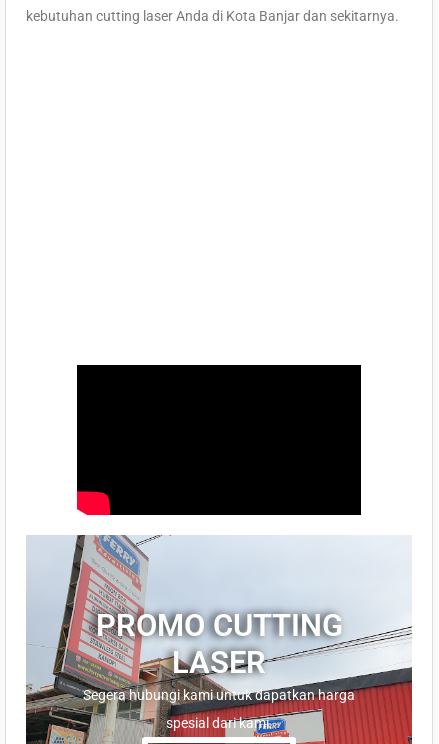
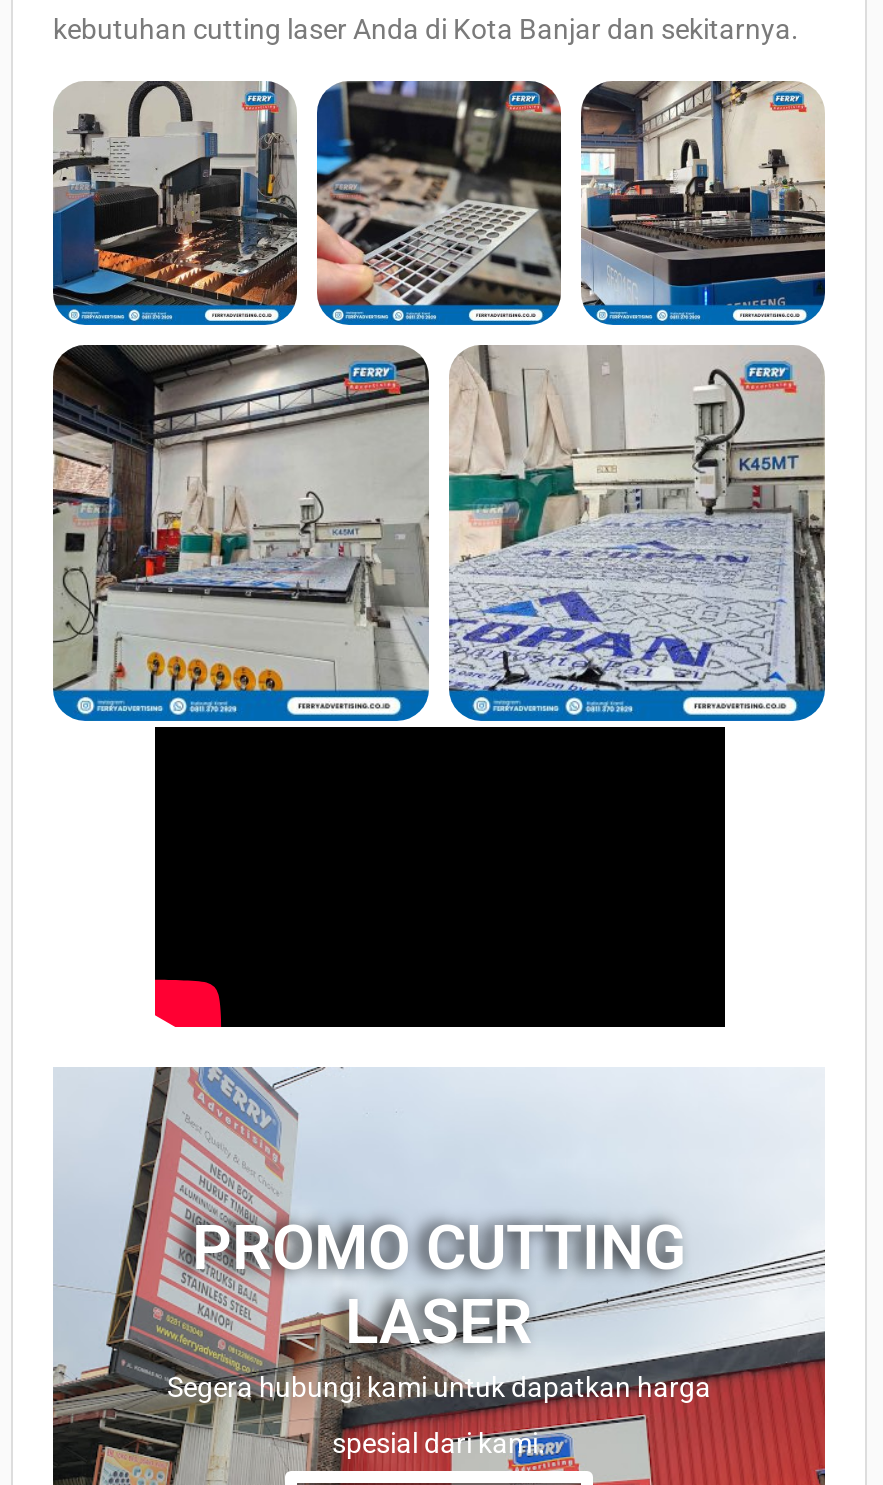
+ [image]

+ [image]

+ [image]

+ [image]

+ [image]
